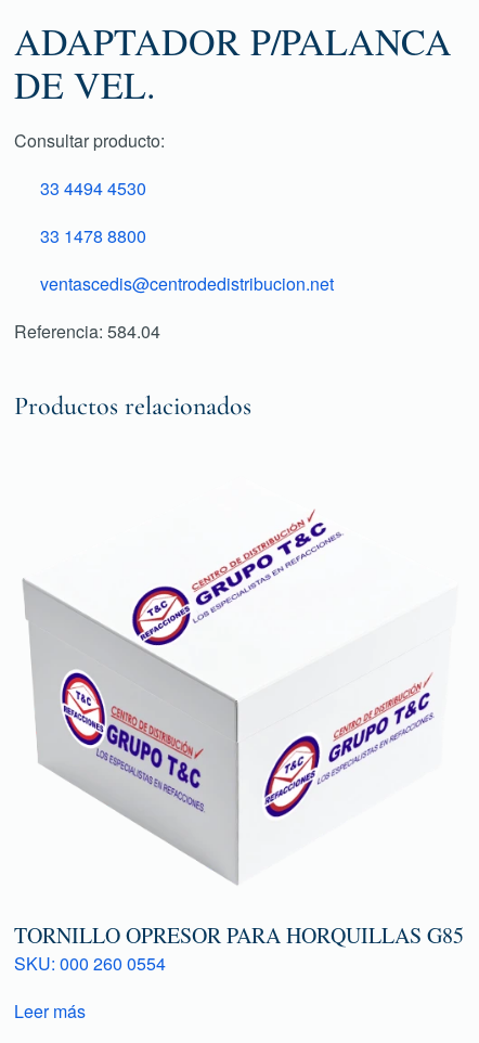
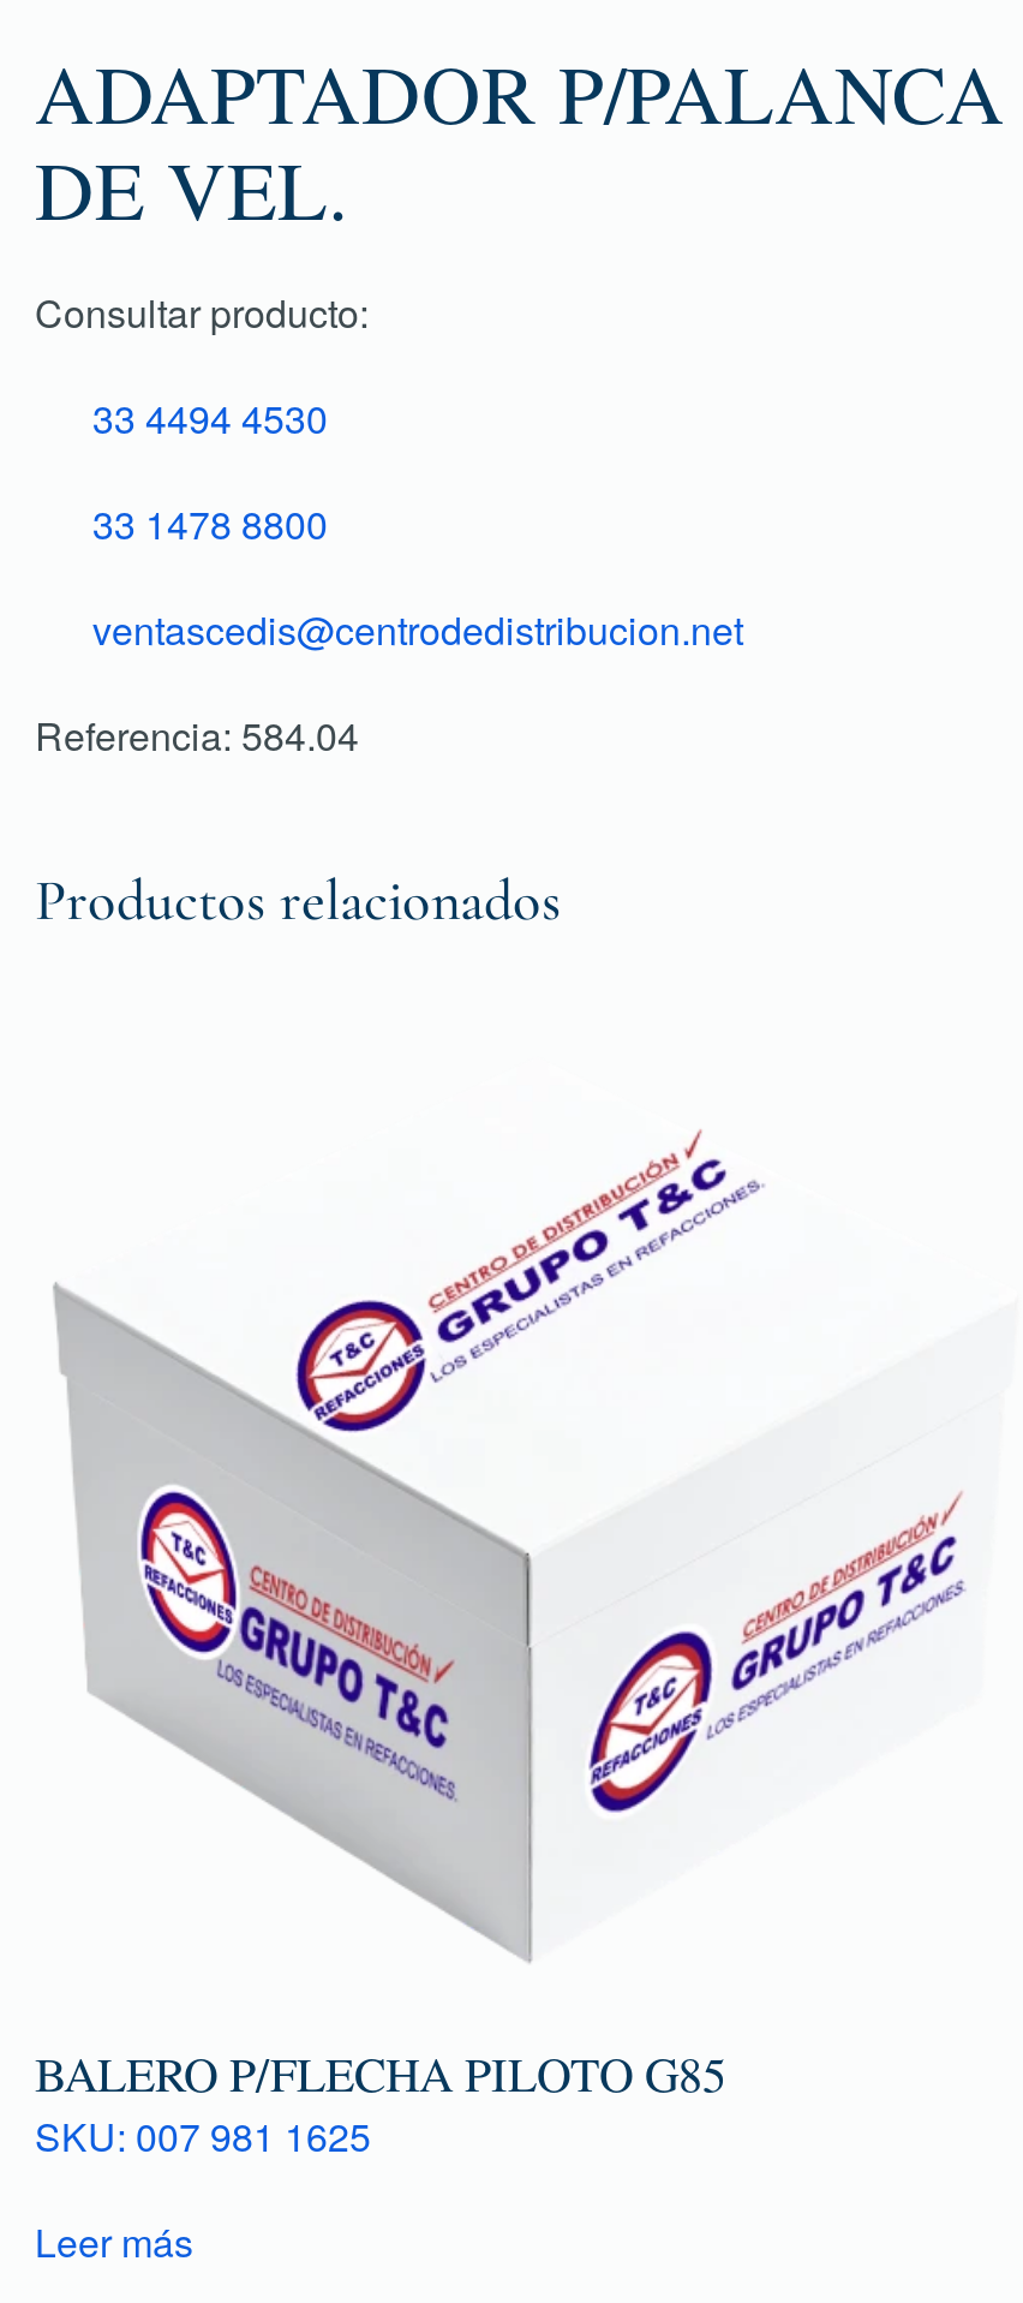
- TORNILLO OPRESOR PARA HORQUILLAS G85
- SKU: 000 260 0554
+ BALERO P/FLECHA PILOTO G85
+ SKU: 007 981 1625
